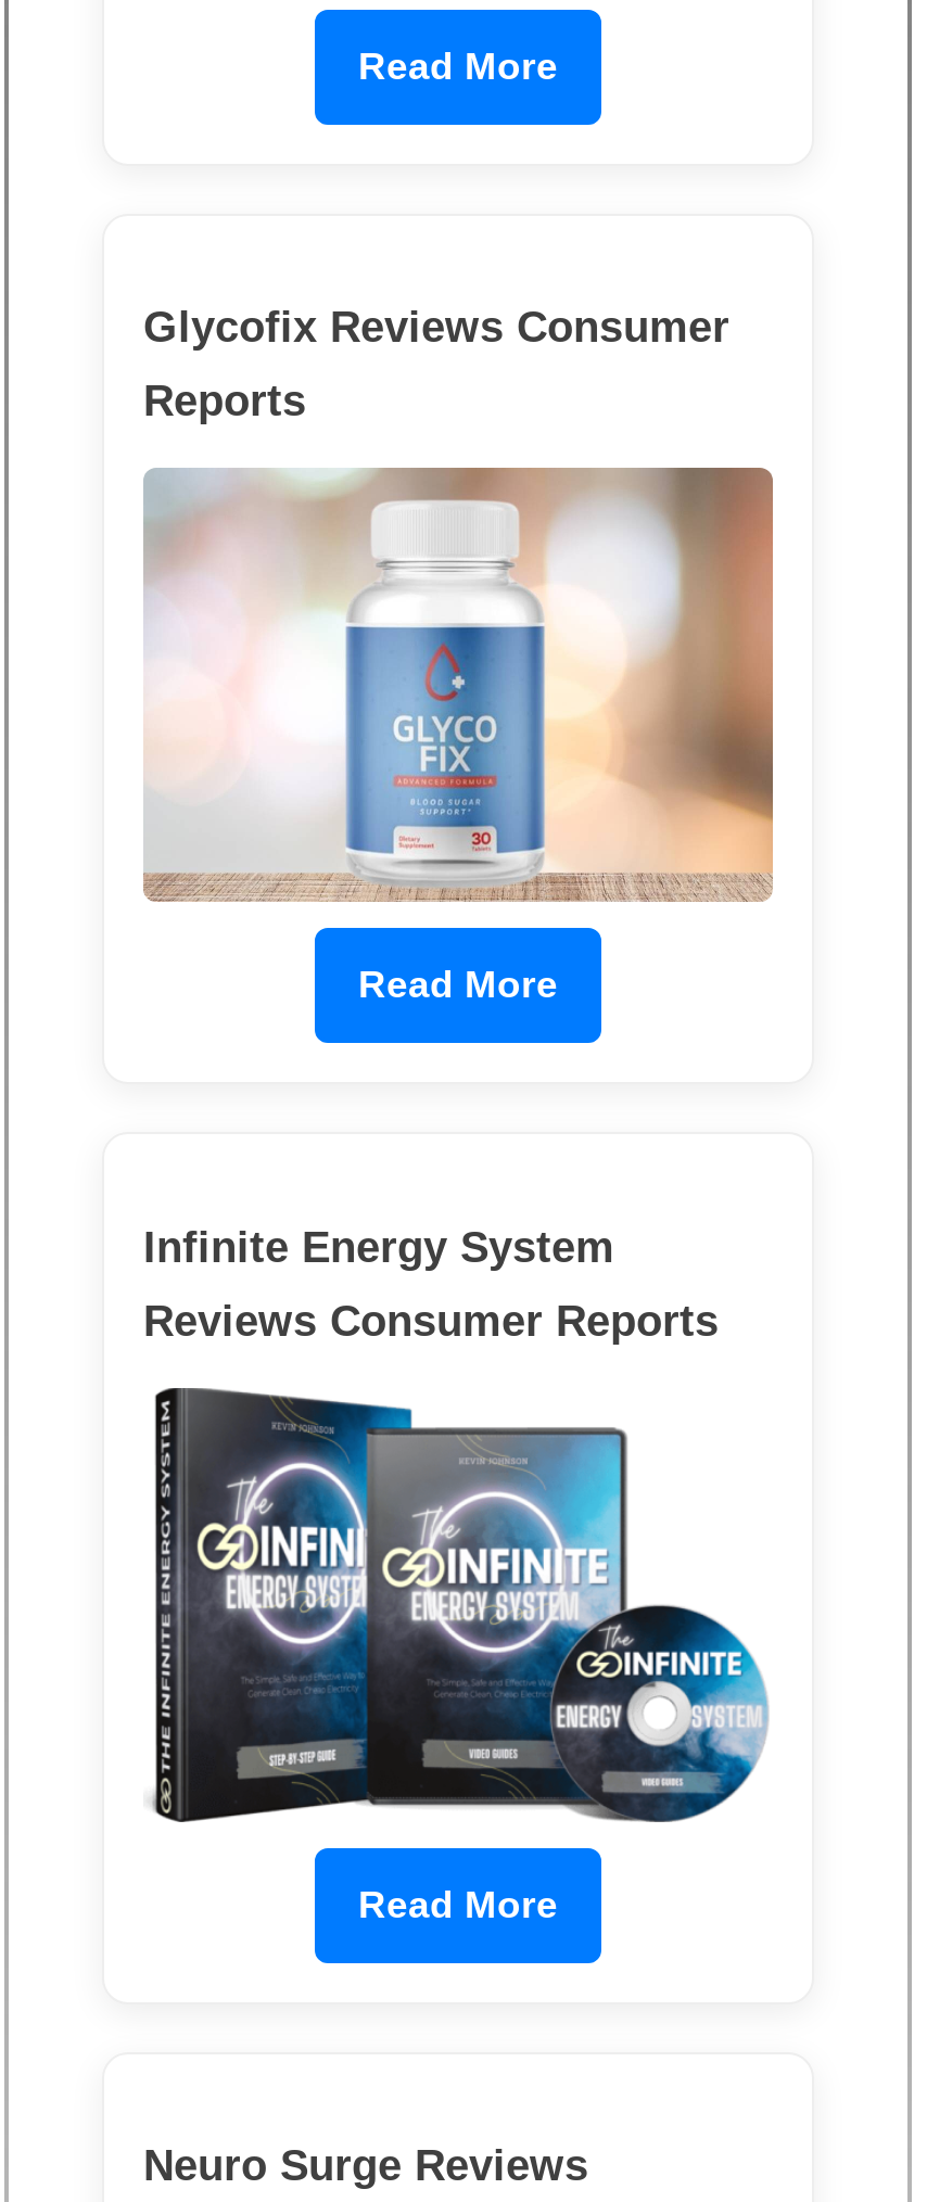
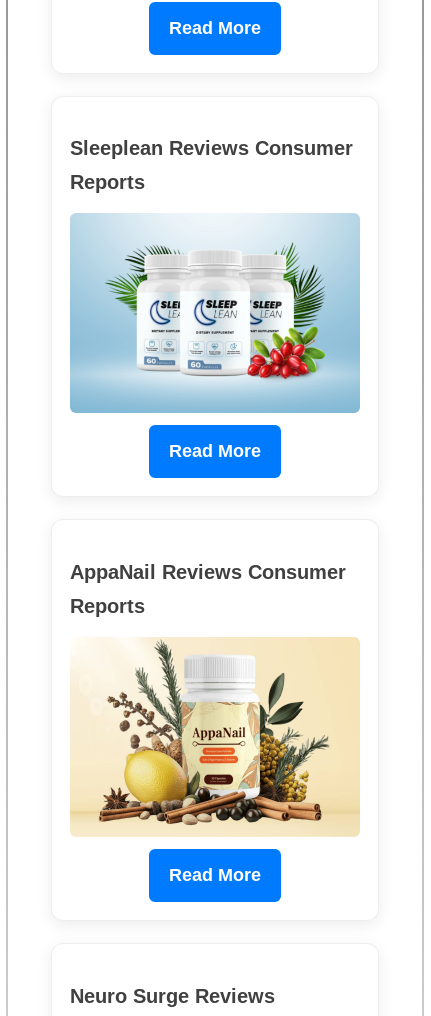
- Glycofix Reviews Consumer
+ Sleeplean Reviews Consumer

- [image]
+ [image]

- Infinite Energy System
+ AppaNail Reviews Consumer

- Reviews Consumer Reports
+ Reports

- [image]
+ [image]
